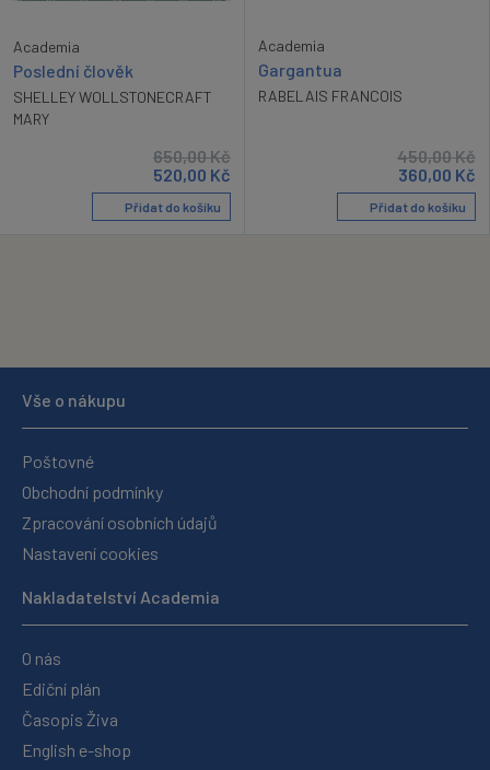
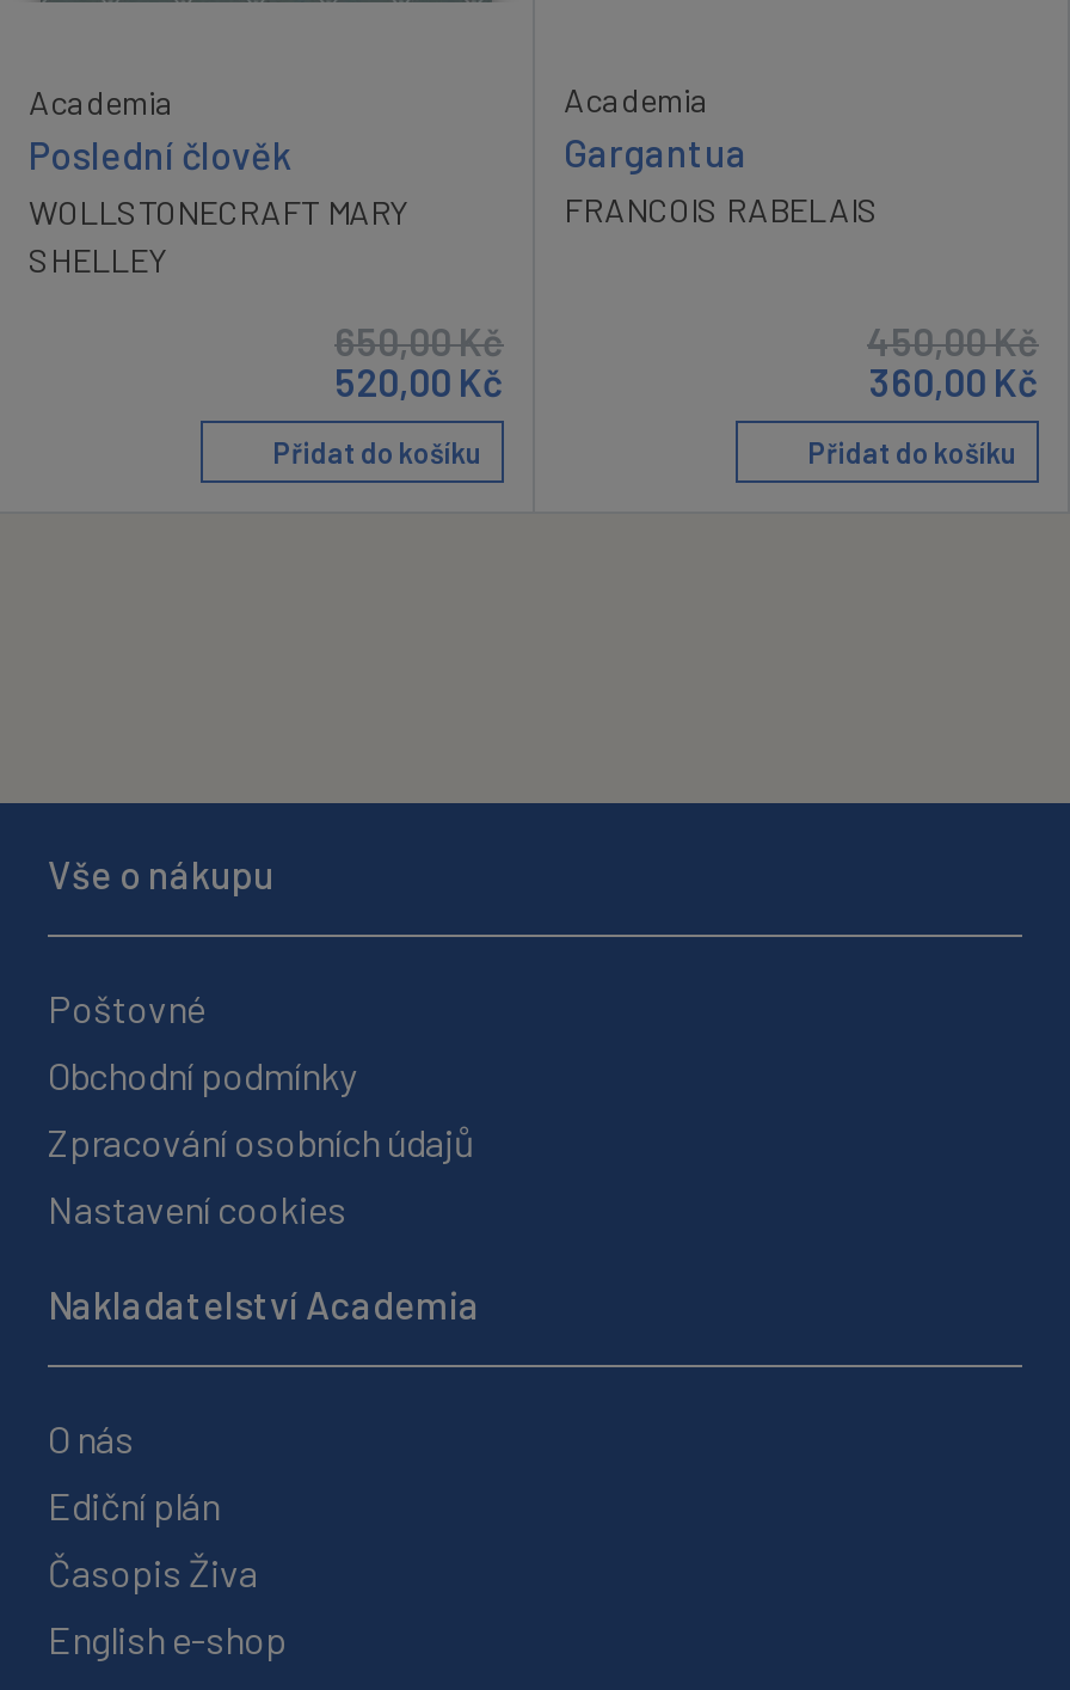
- SHELLEY WOLLSTONECRAFT
- MARY
+ WOLLSTONECRAFT MARY
+ SHELLEY

- RABELAIS FRANCOIS
+ FRANCOIS RABELAIS
